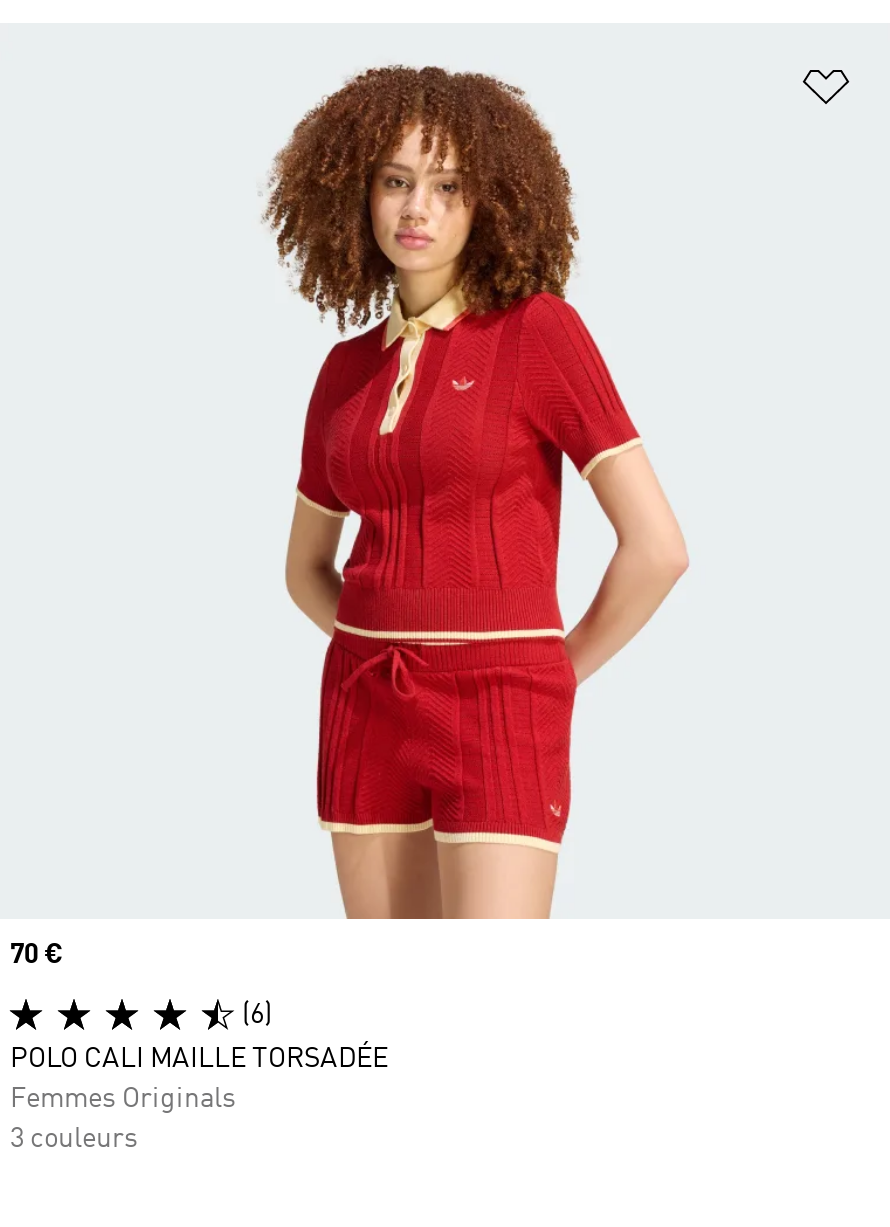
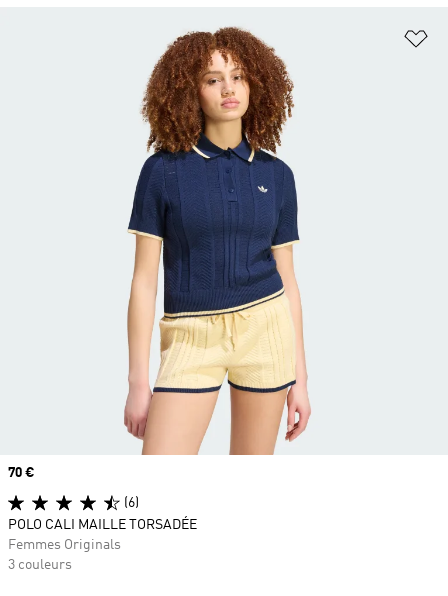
- [image]
+ [image]
